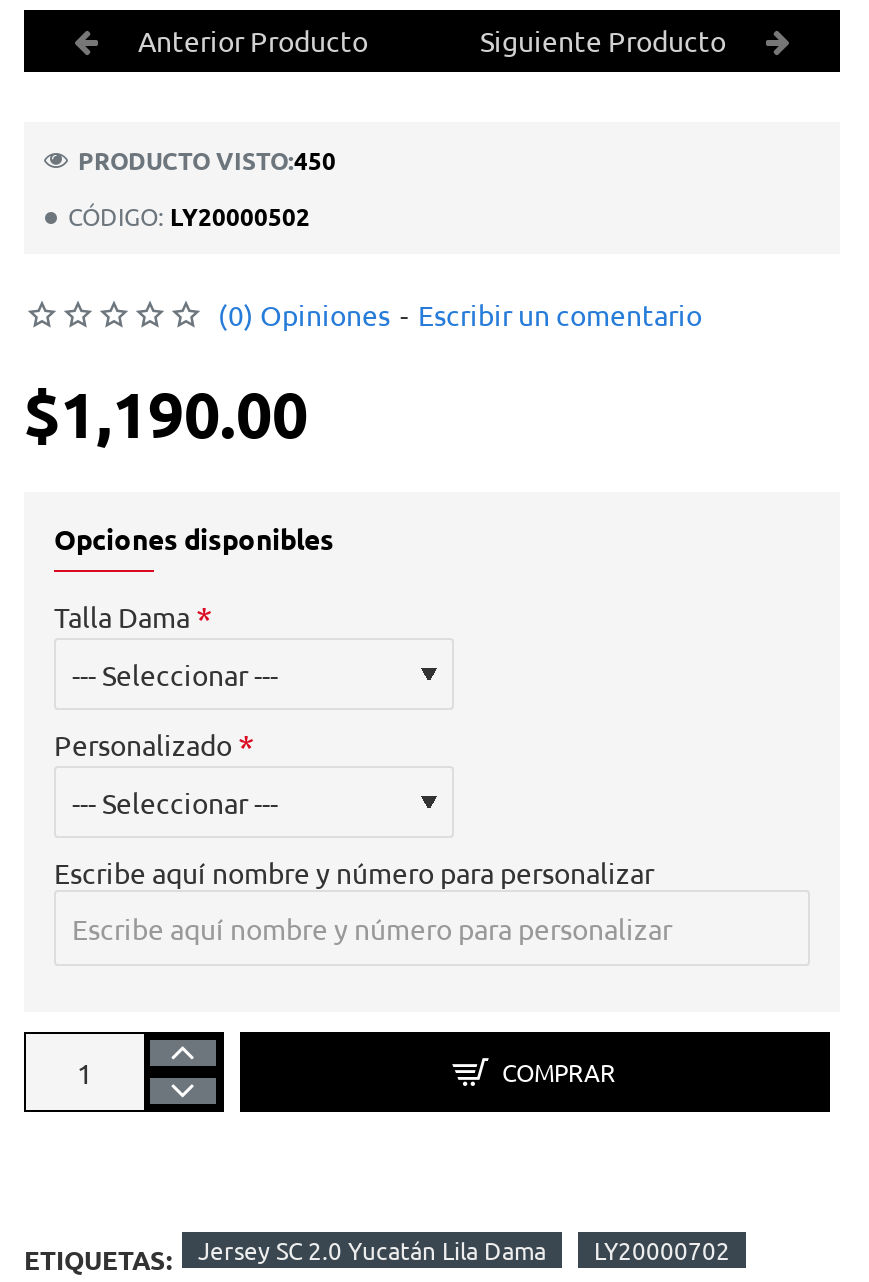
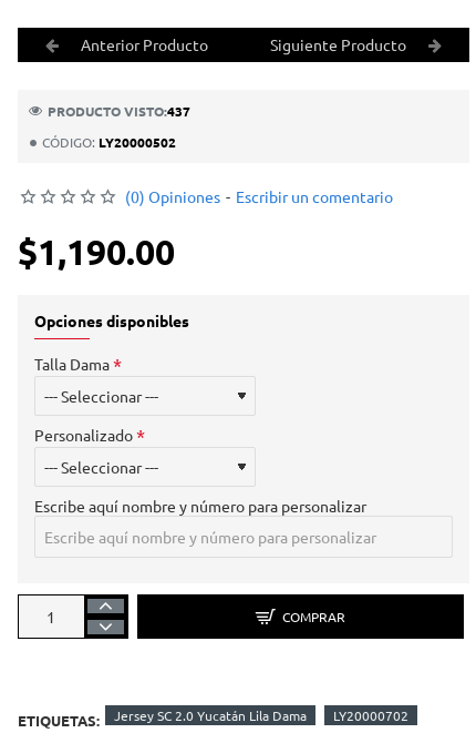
- PRODUCTO VISTO:450
+ PRODUCTO VISTO:437
